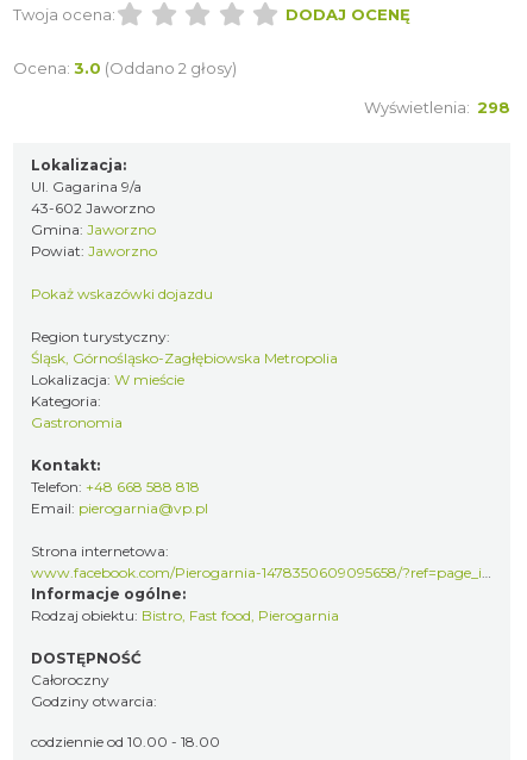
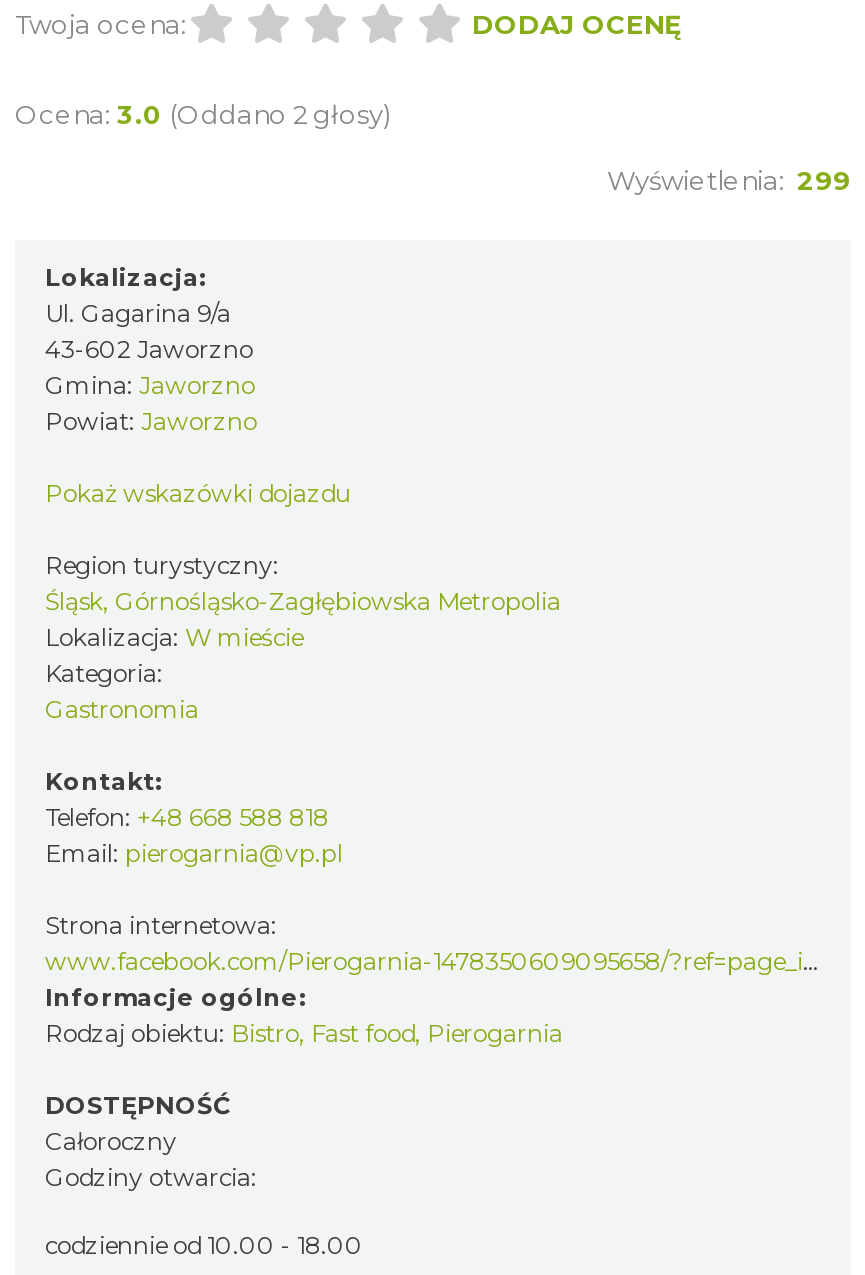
- Wyświetlenia: 298
+ Wyświetlenia: 299
